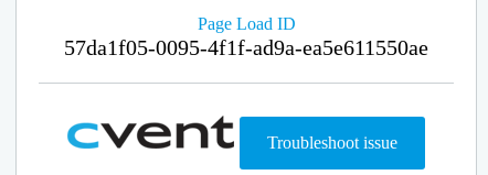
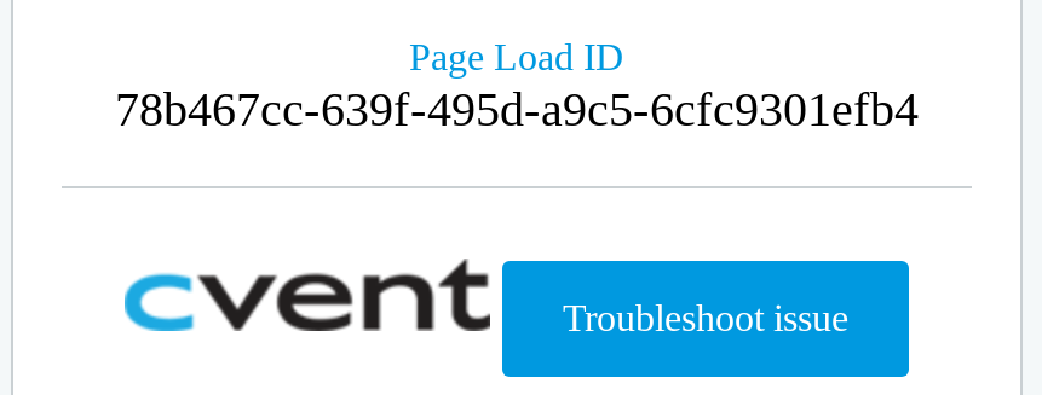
- 57da1f05-0095-4f1f-ad9a-ea5e611550ae
+ 78b467cc-639f-495d-a9c5-6cfc9301efb4
